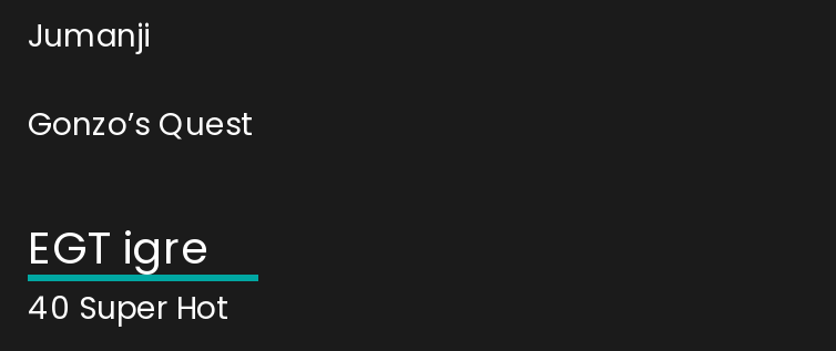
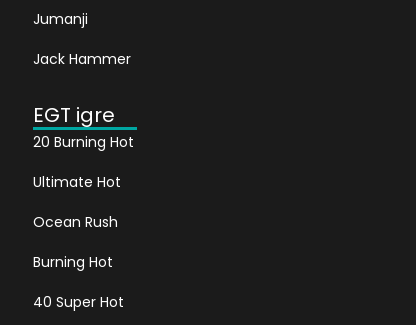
- Gonzo’s Quest
+ Jack Hammer

+ 20 Burning Hot
+ Ultimate Hot
+ Ocean Rush
+ Burning Hot
